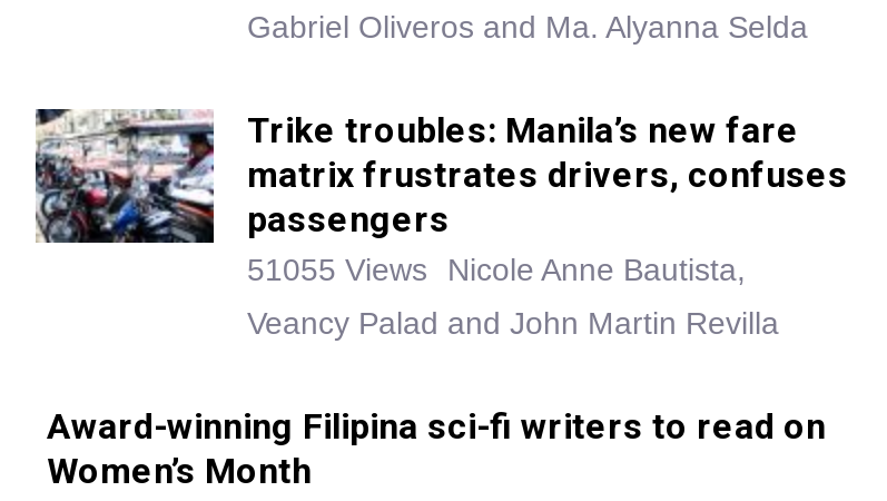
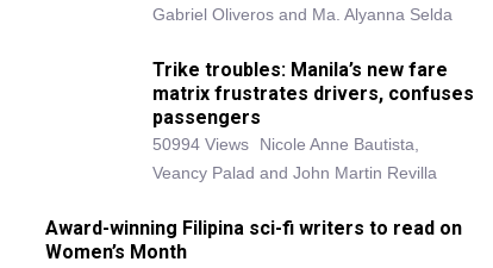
- [image]

- 51055 Views Nicole Anne Bautista,
+ 50994 Views Nicole Anne Bautista,
